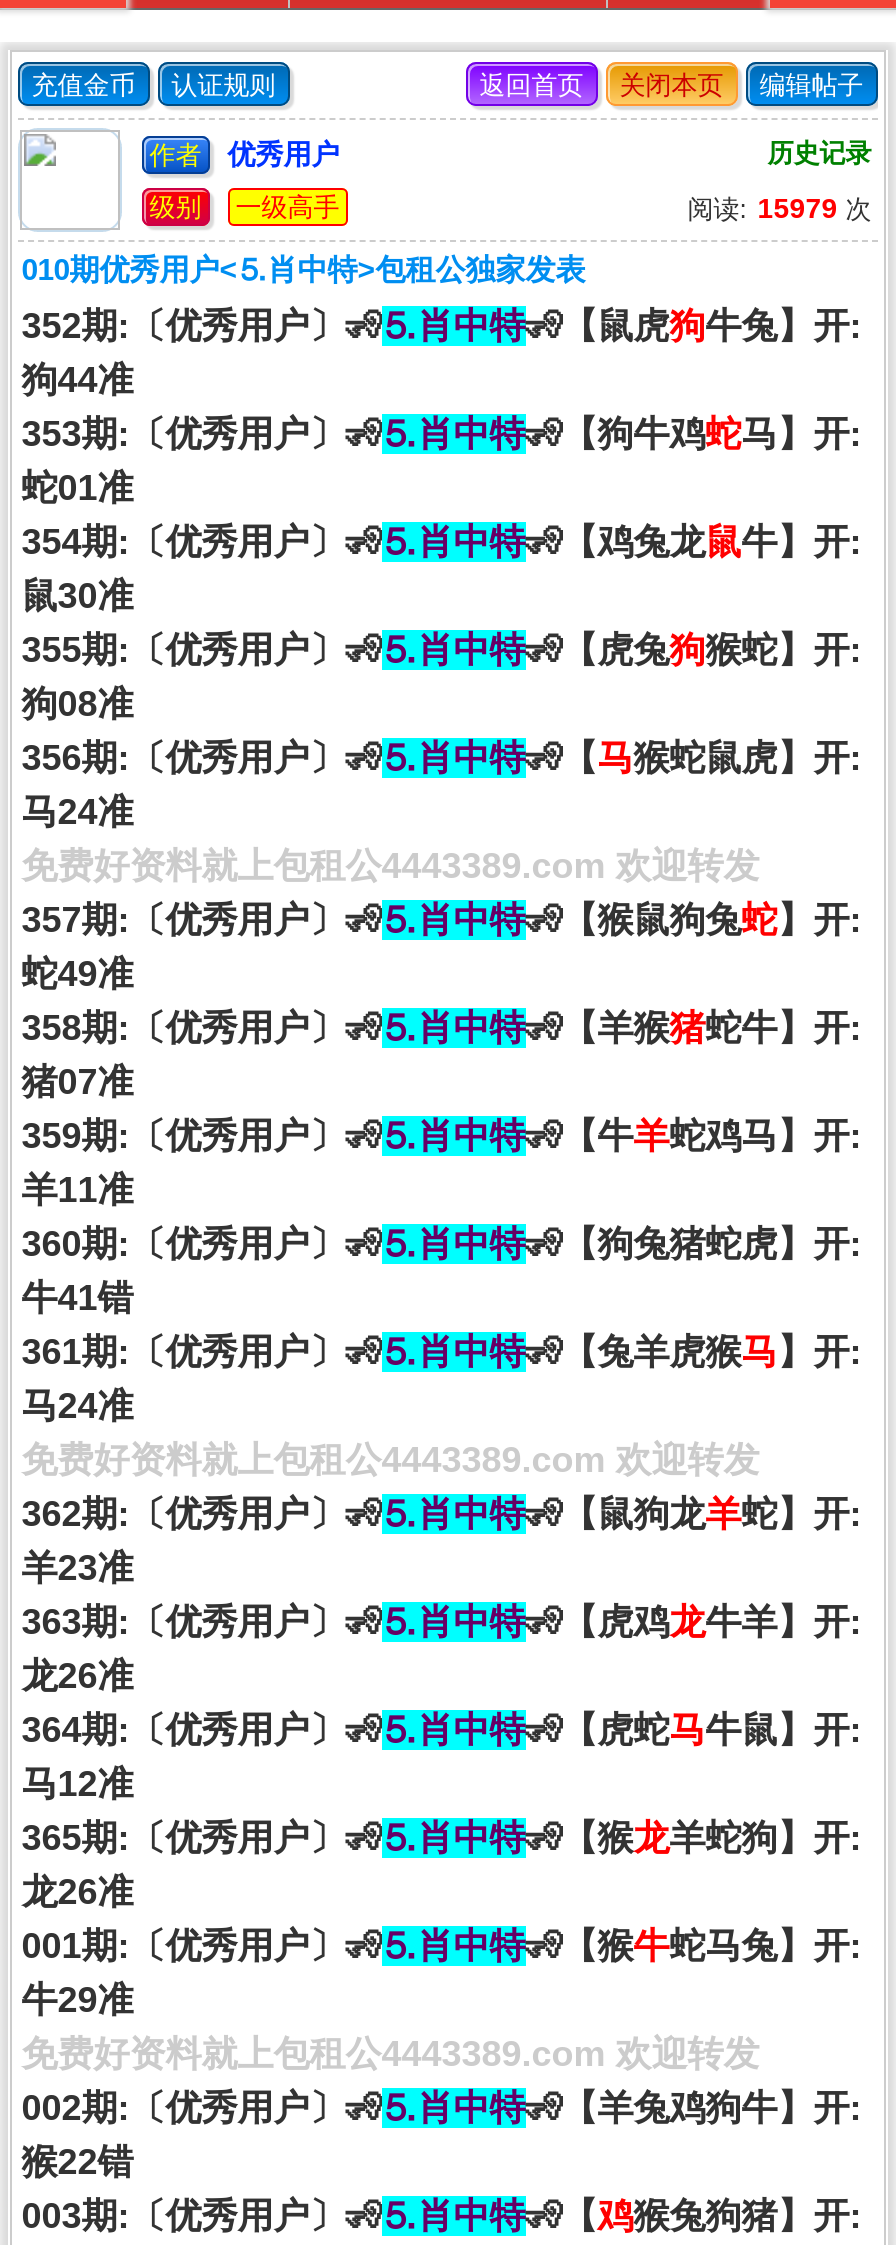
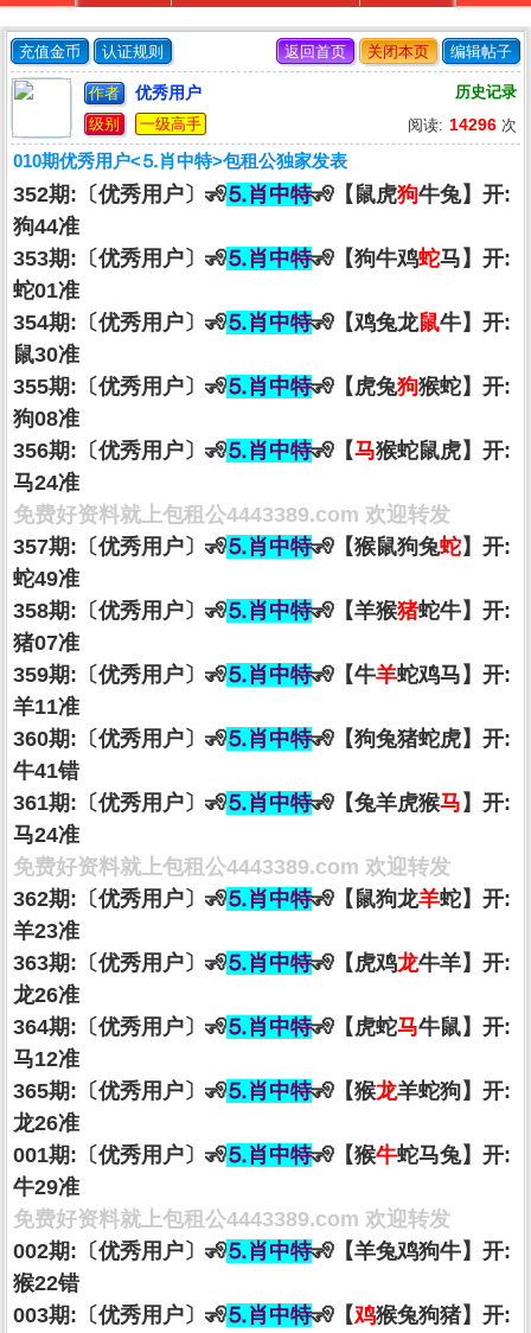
- 阅读: 15979次
+ 阅读: 14296次
